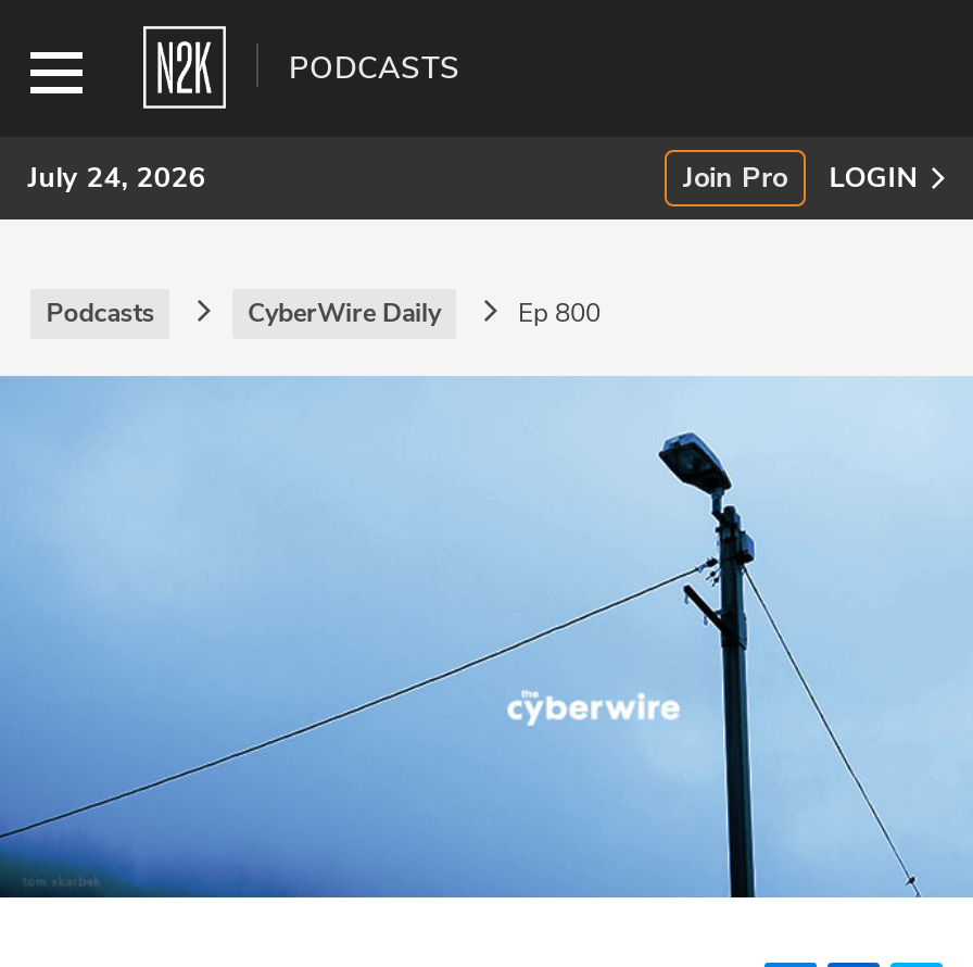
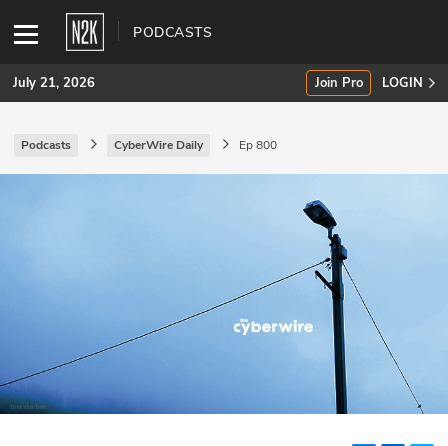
- July 24, 2026
+ July 21, 2026
